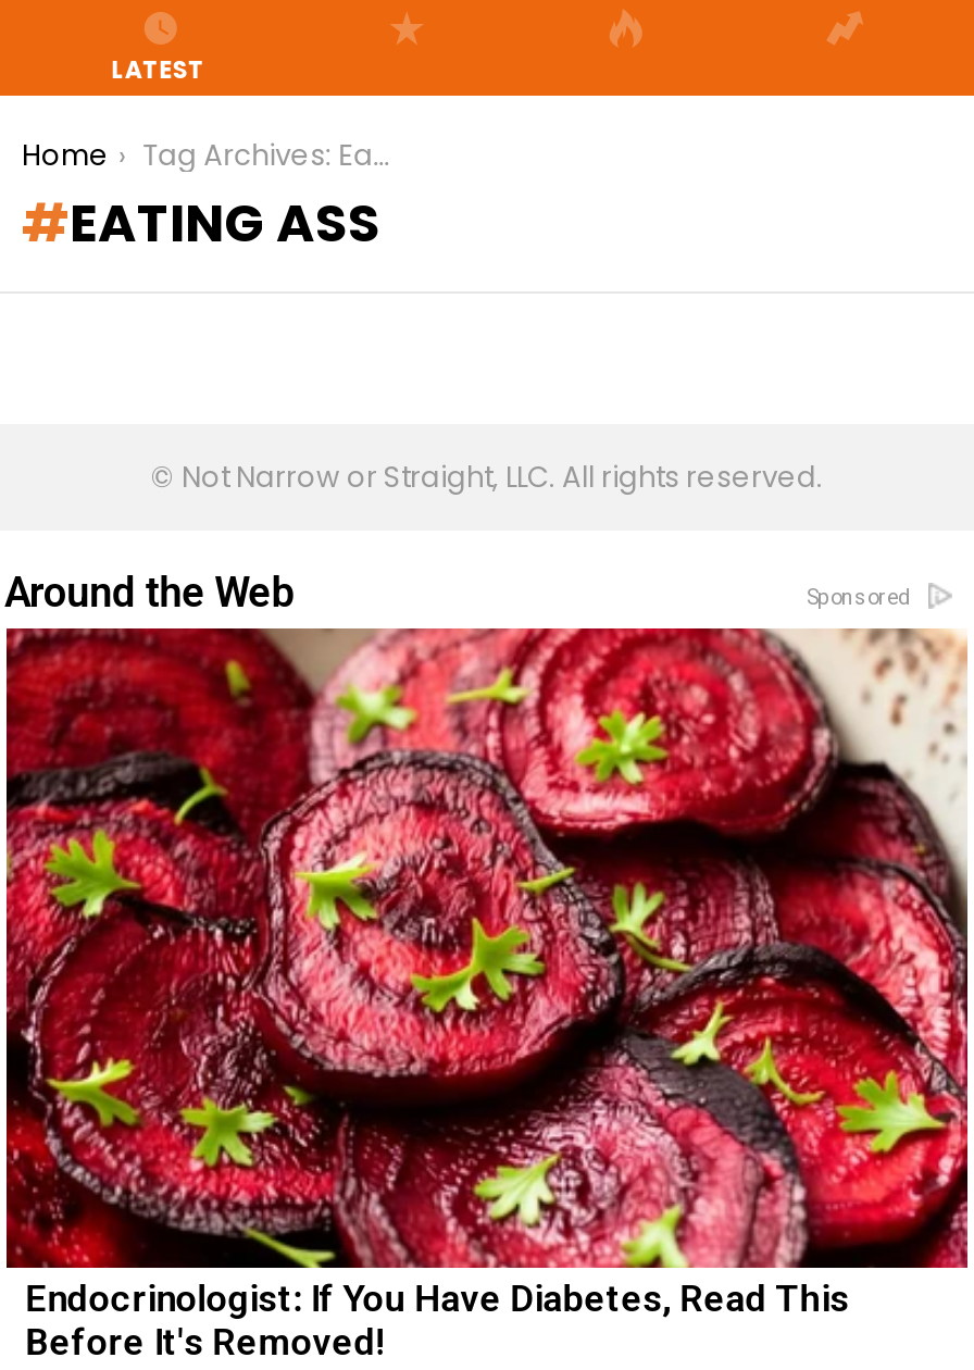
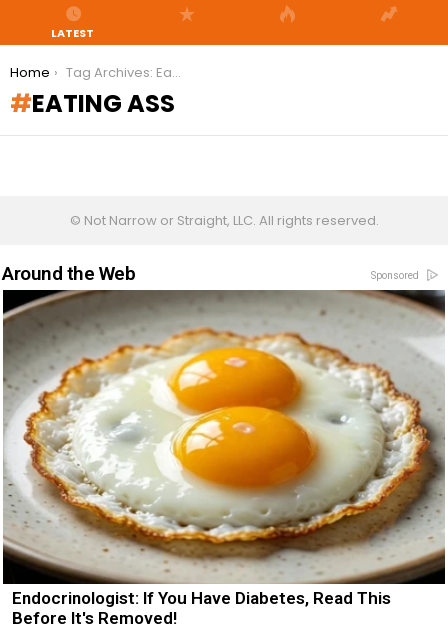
- [image]
+ [image]
